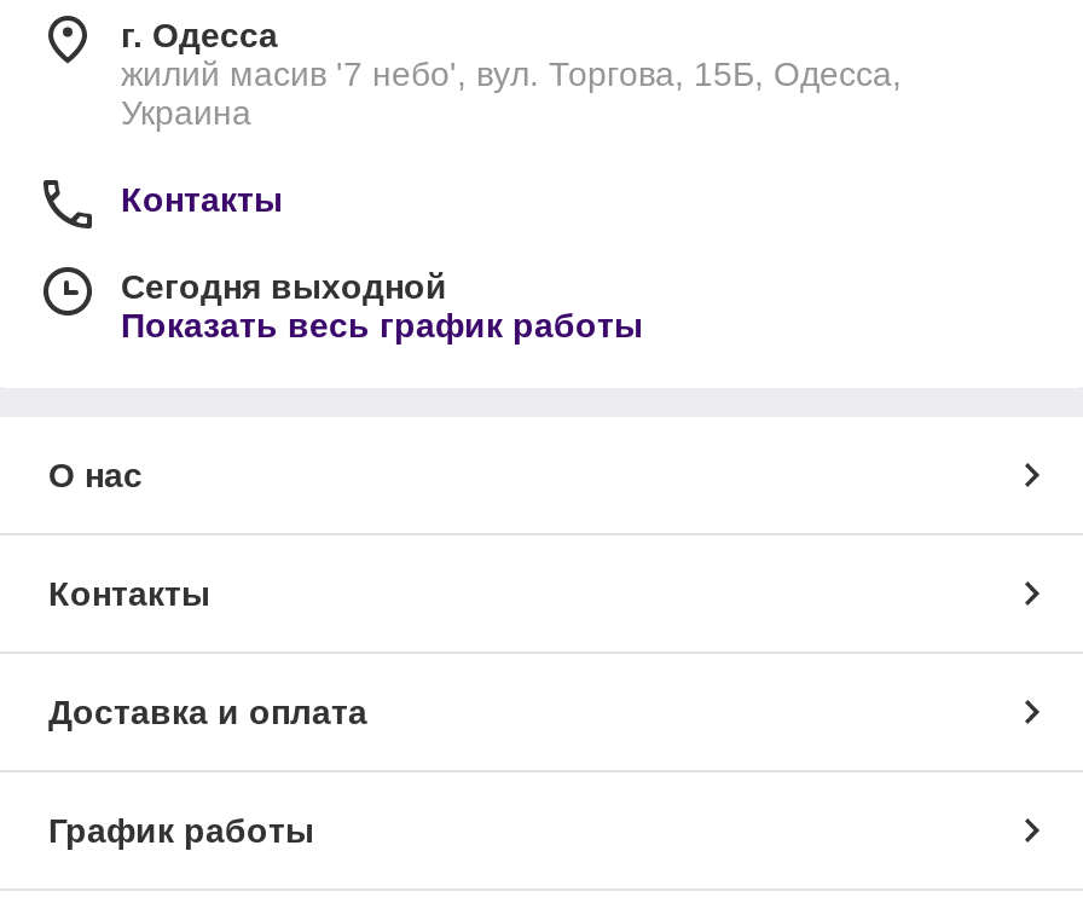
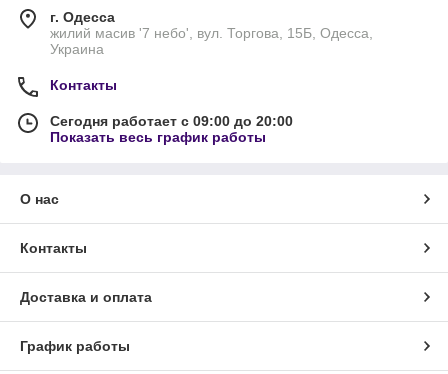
- Сегодня выходной
+ Сегодня работает с 09:00 до 20:00
